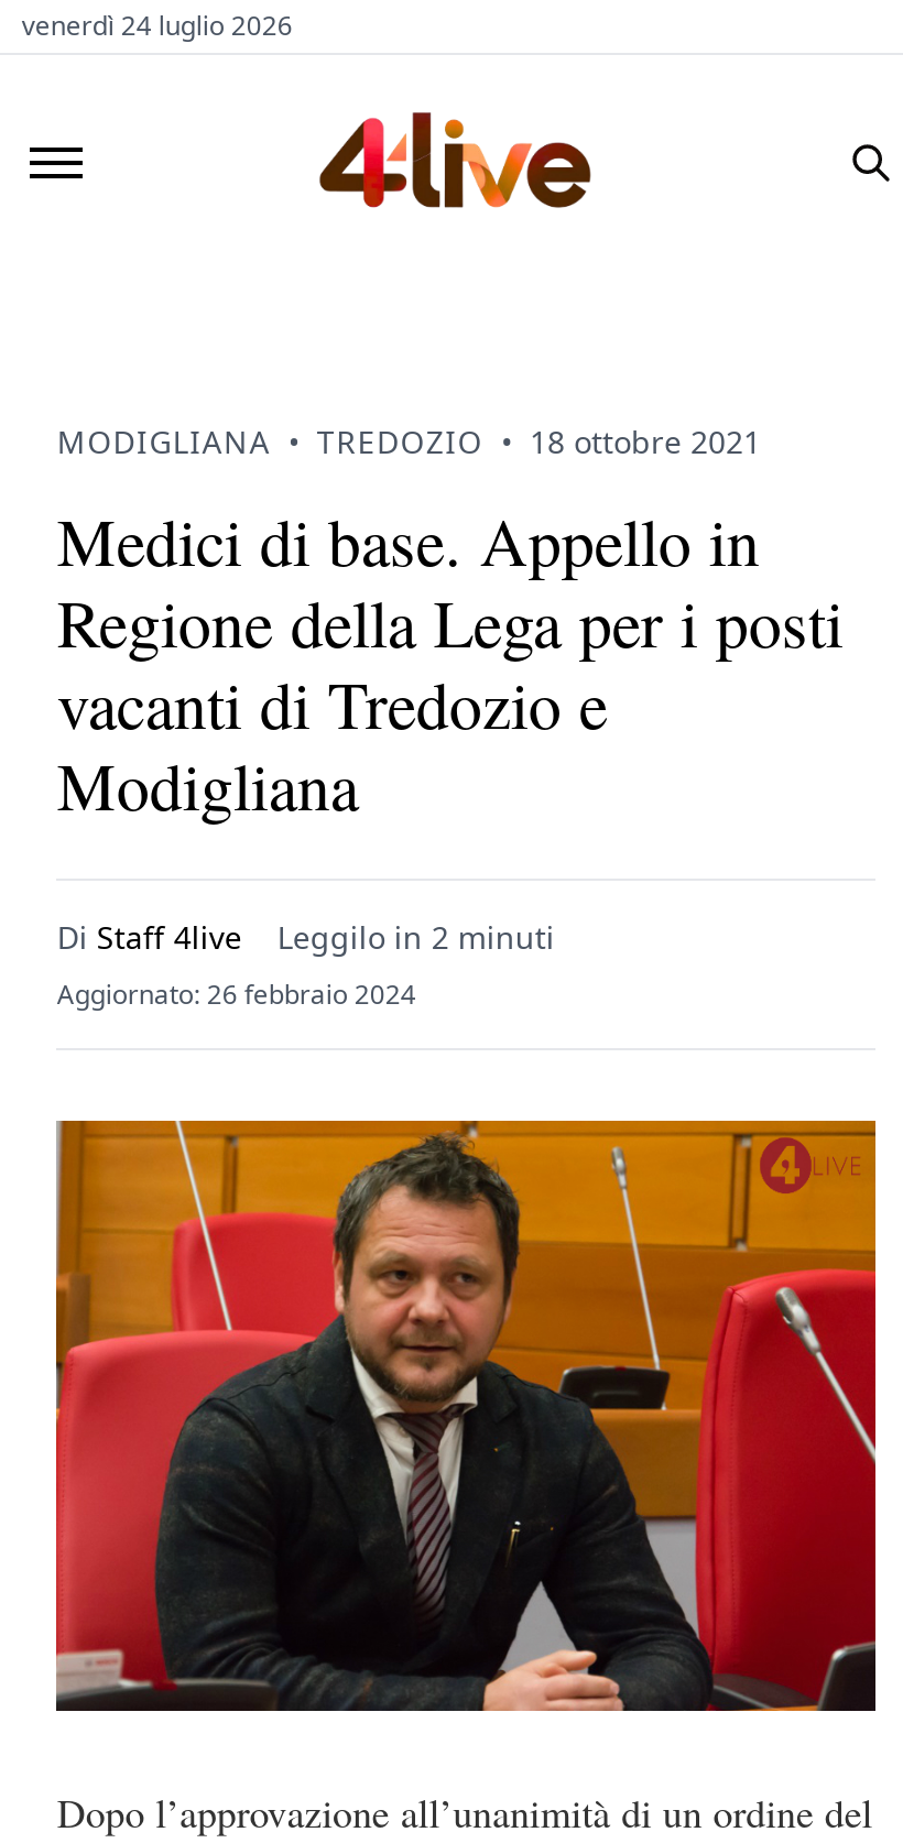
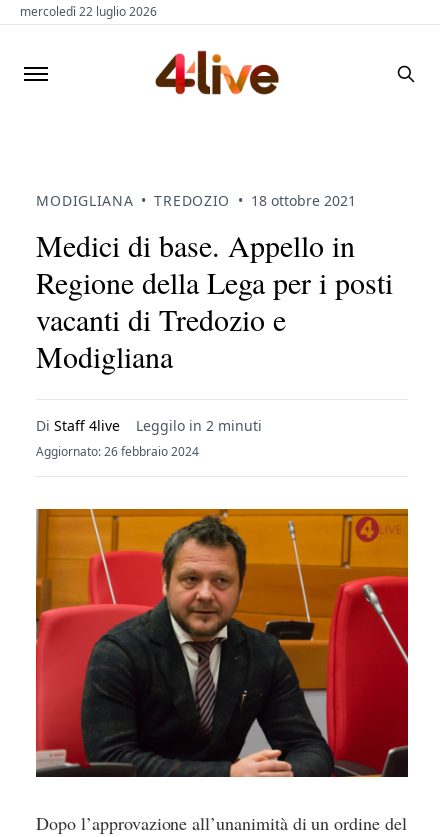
- venerdì 24 luglio 2026
+ mercoledì 22 luglio 2026
